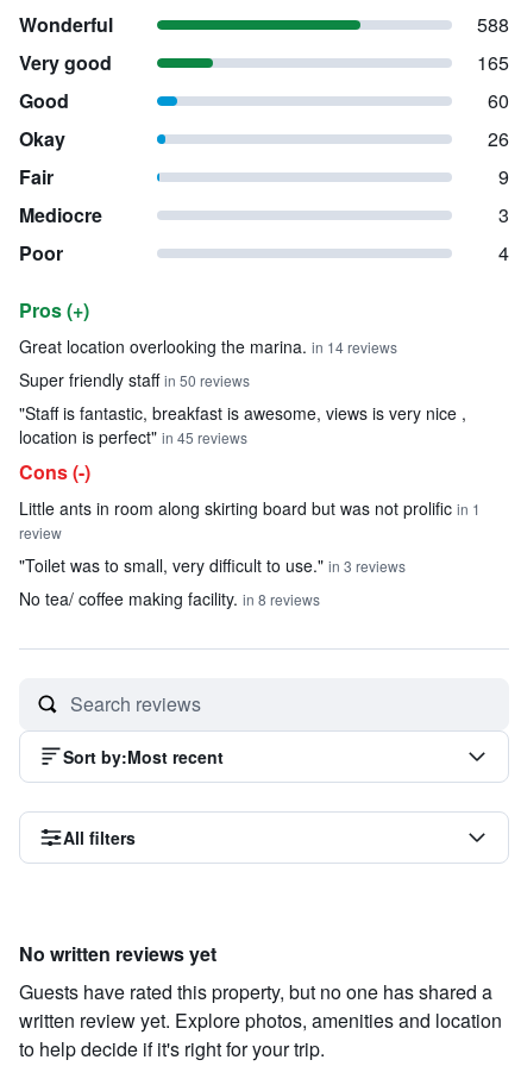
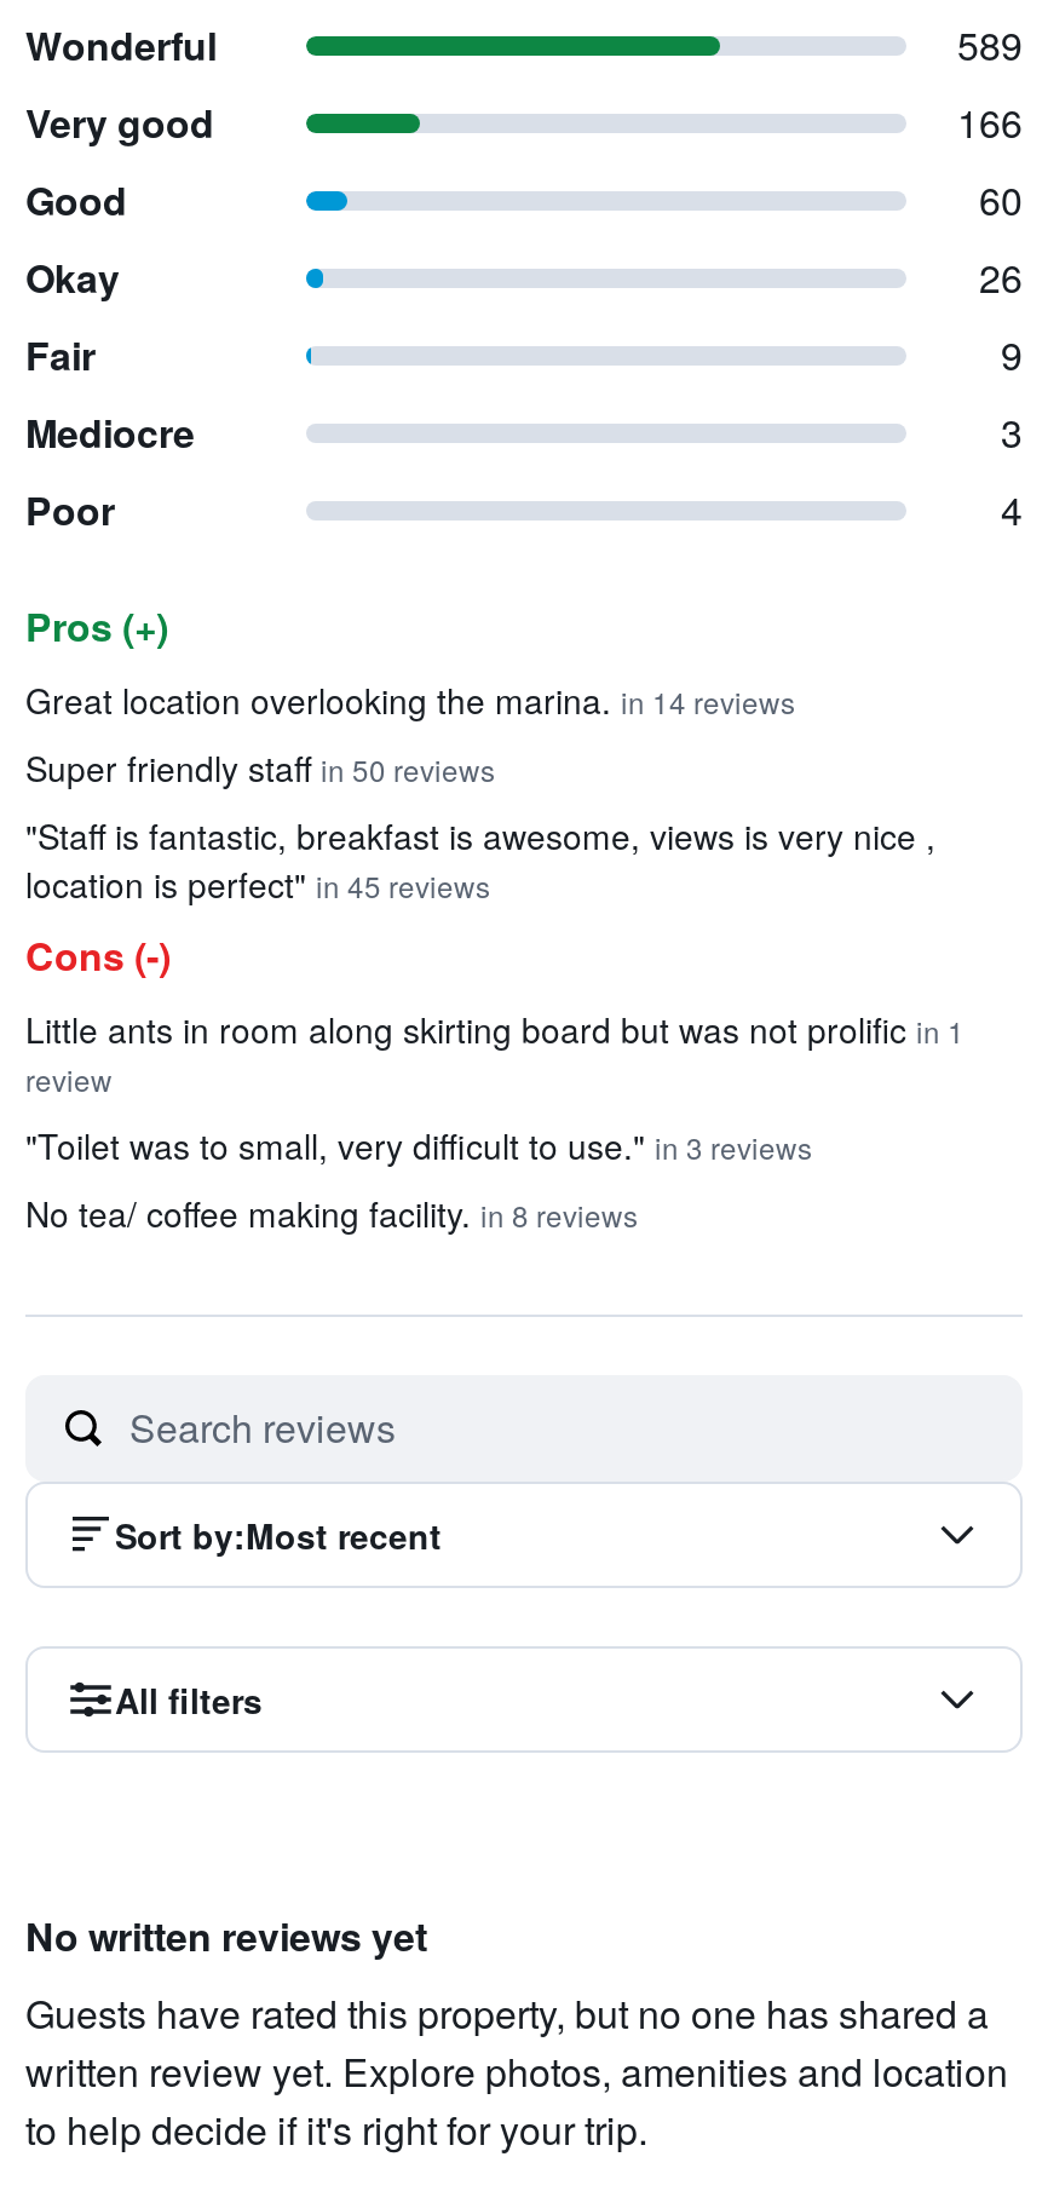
- 588
+ 589

- 165
+ 166
